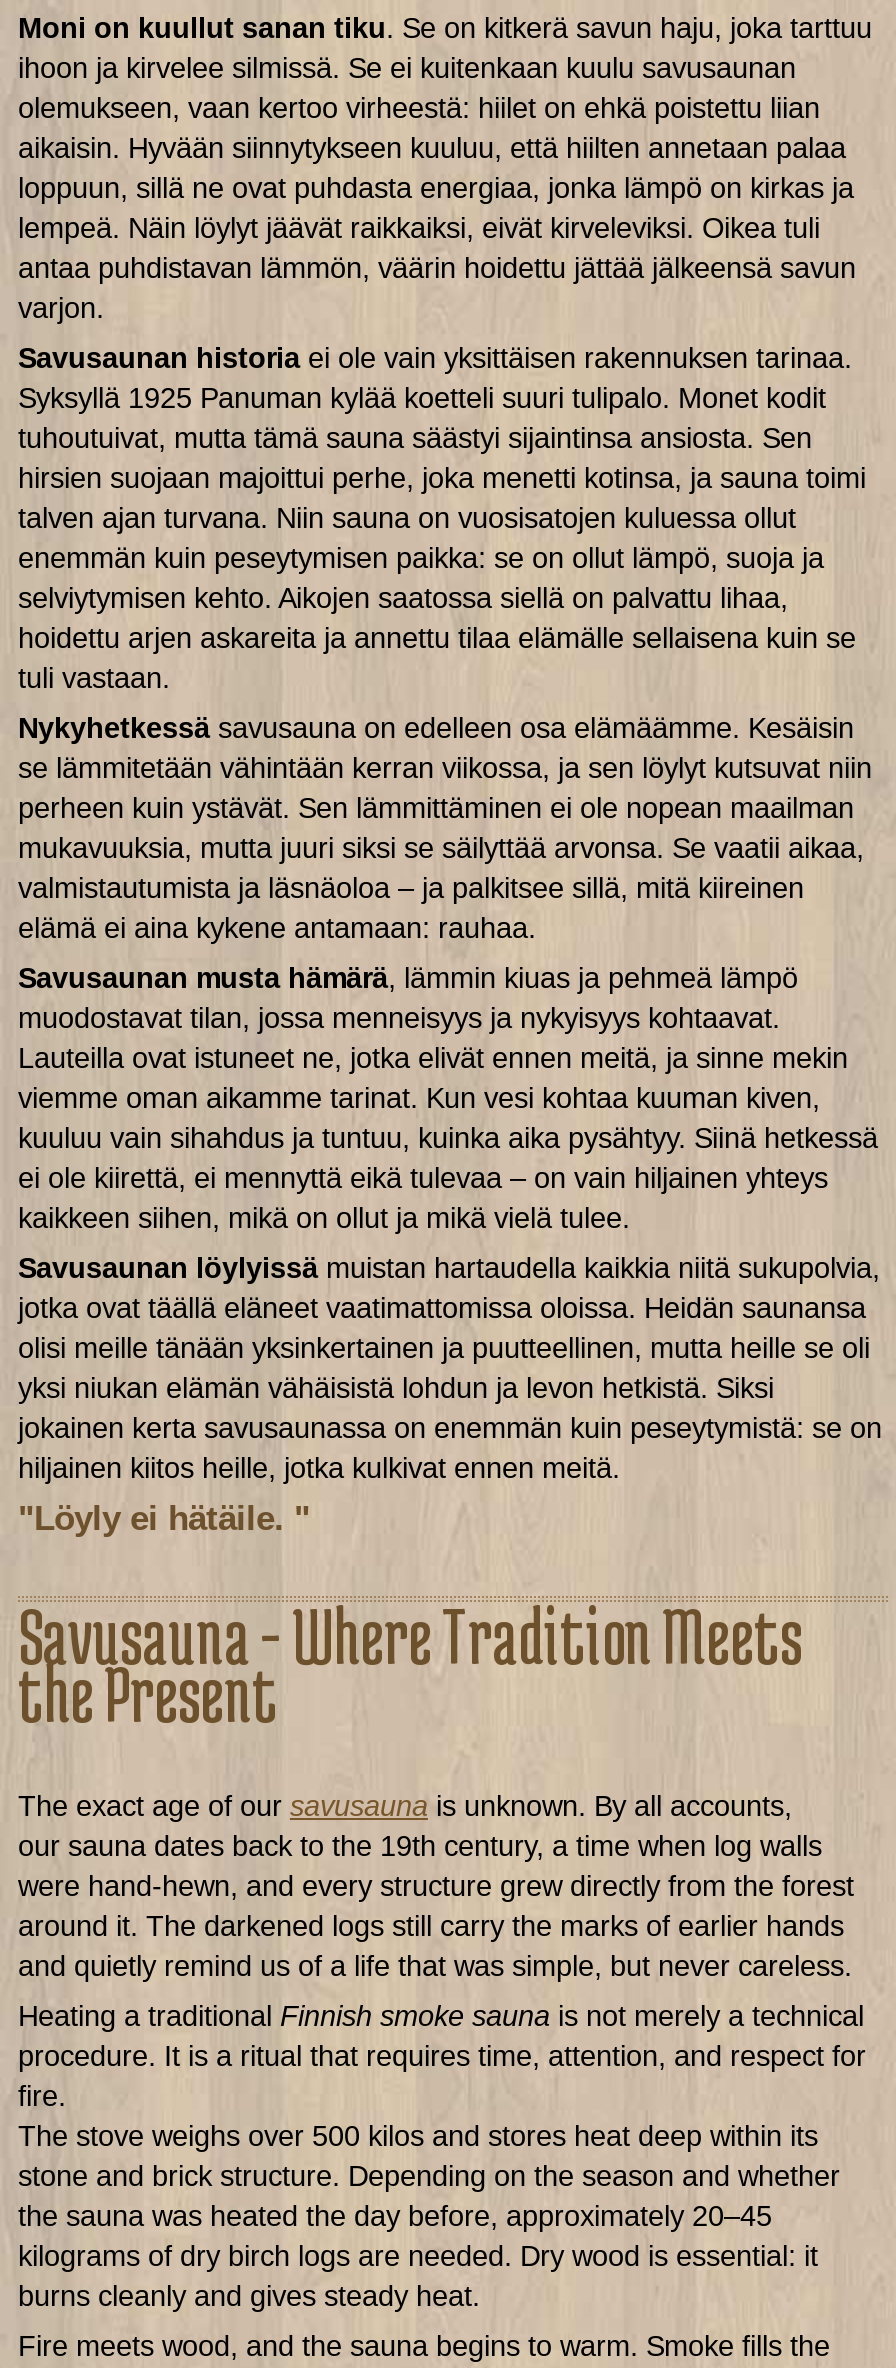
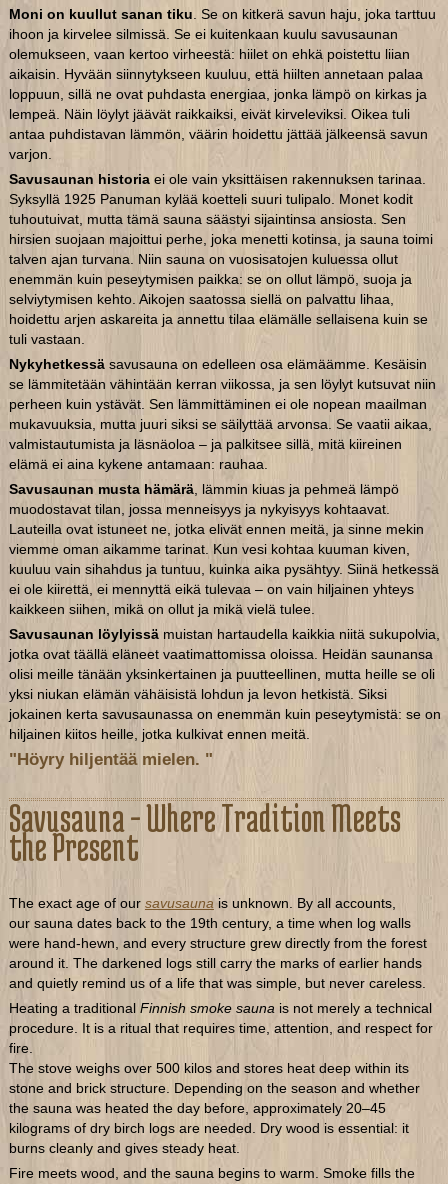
- "Löyly ei hätäile. "
+ "Höyry hiljentää mielen. "
